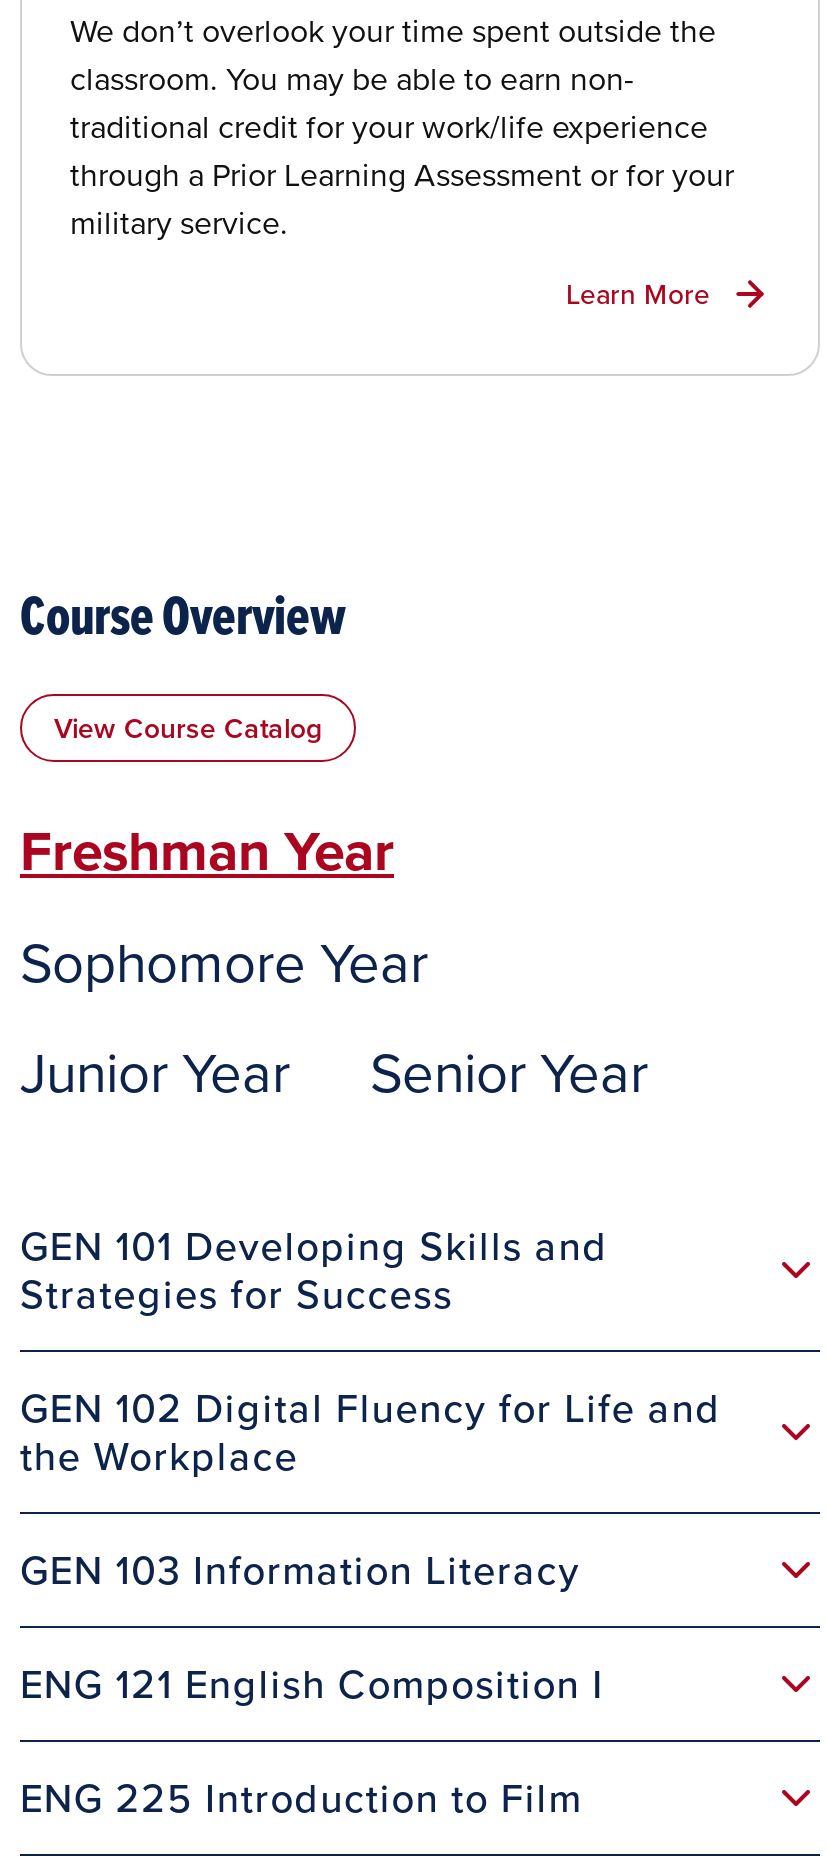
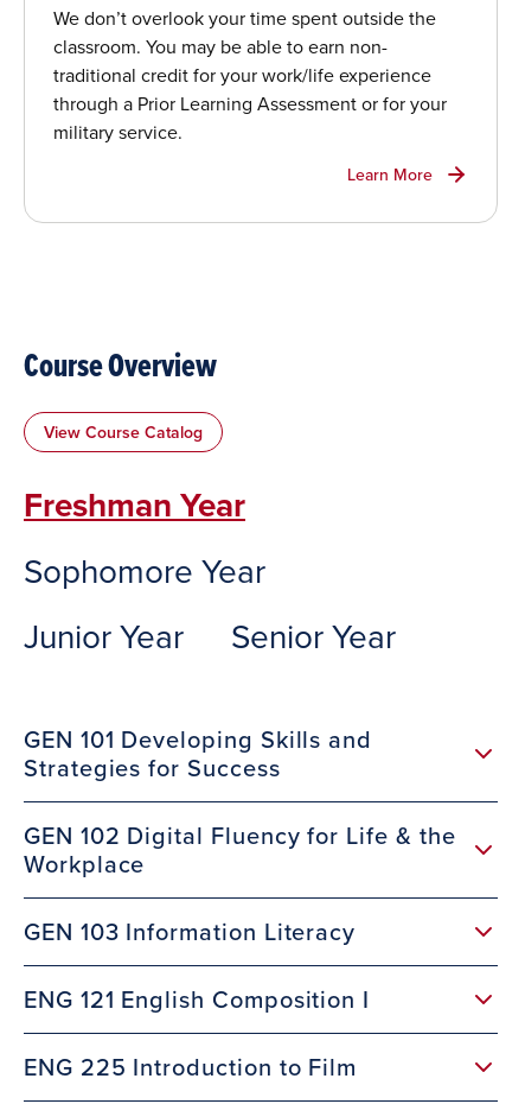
- GEN 102 Digital Fluency for Life and
- the Workplace
+ GEN 102 Digital Fluency for Life & the
+ Workplace
